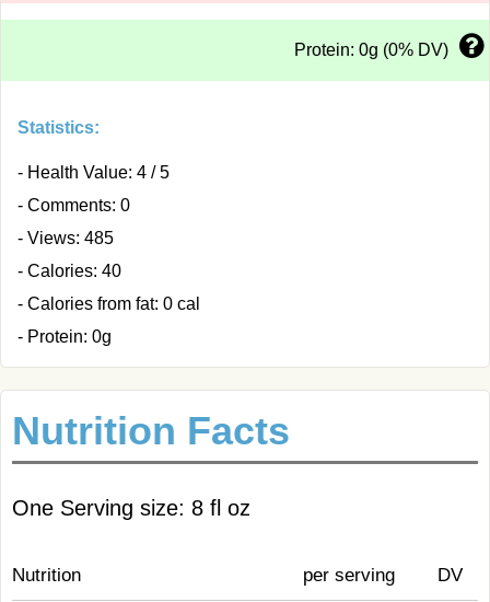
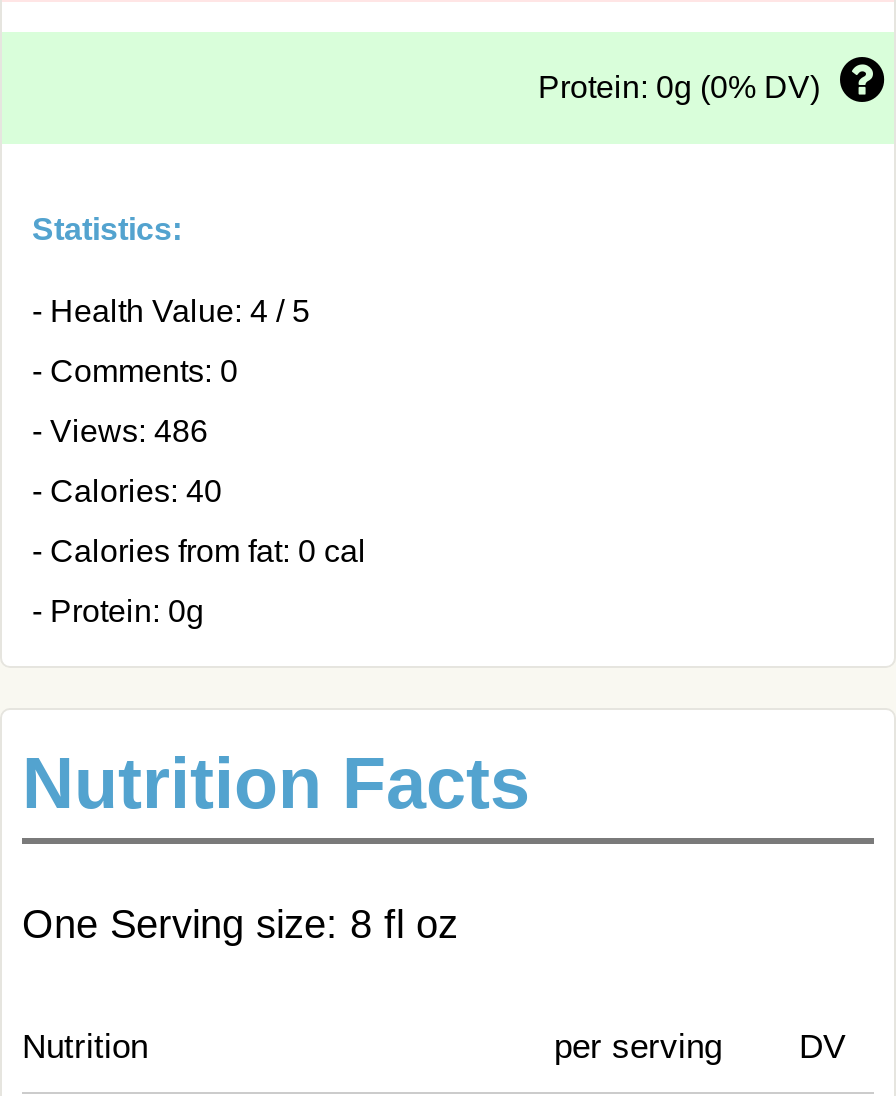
- - Views: 485
+ - Views: 486
